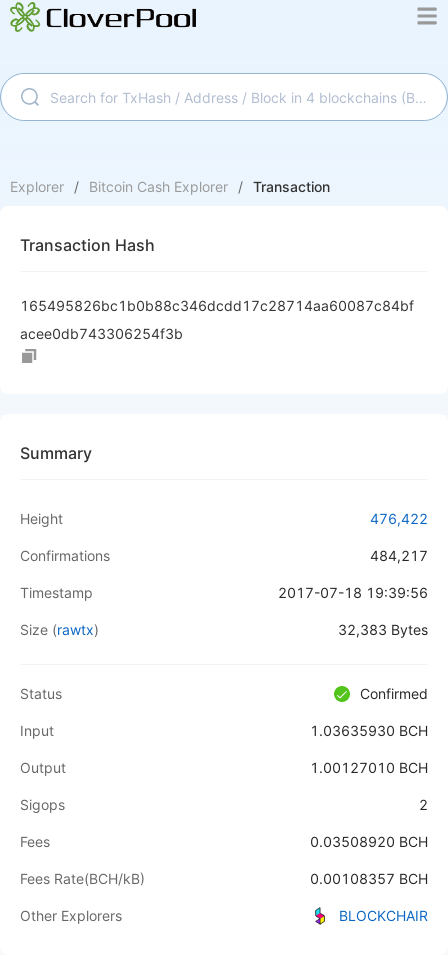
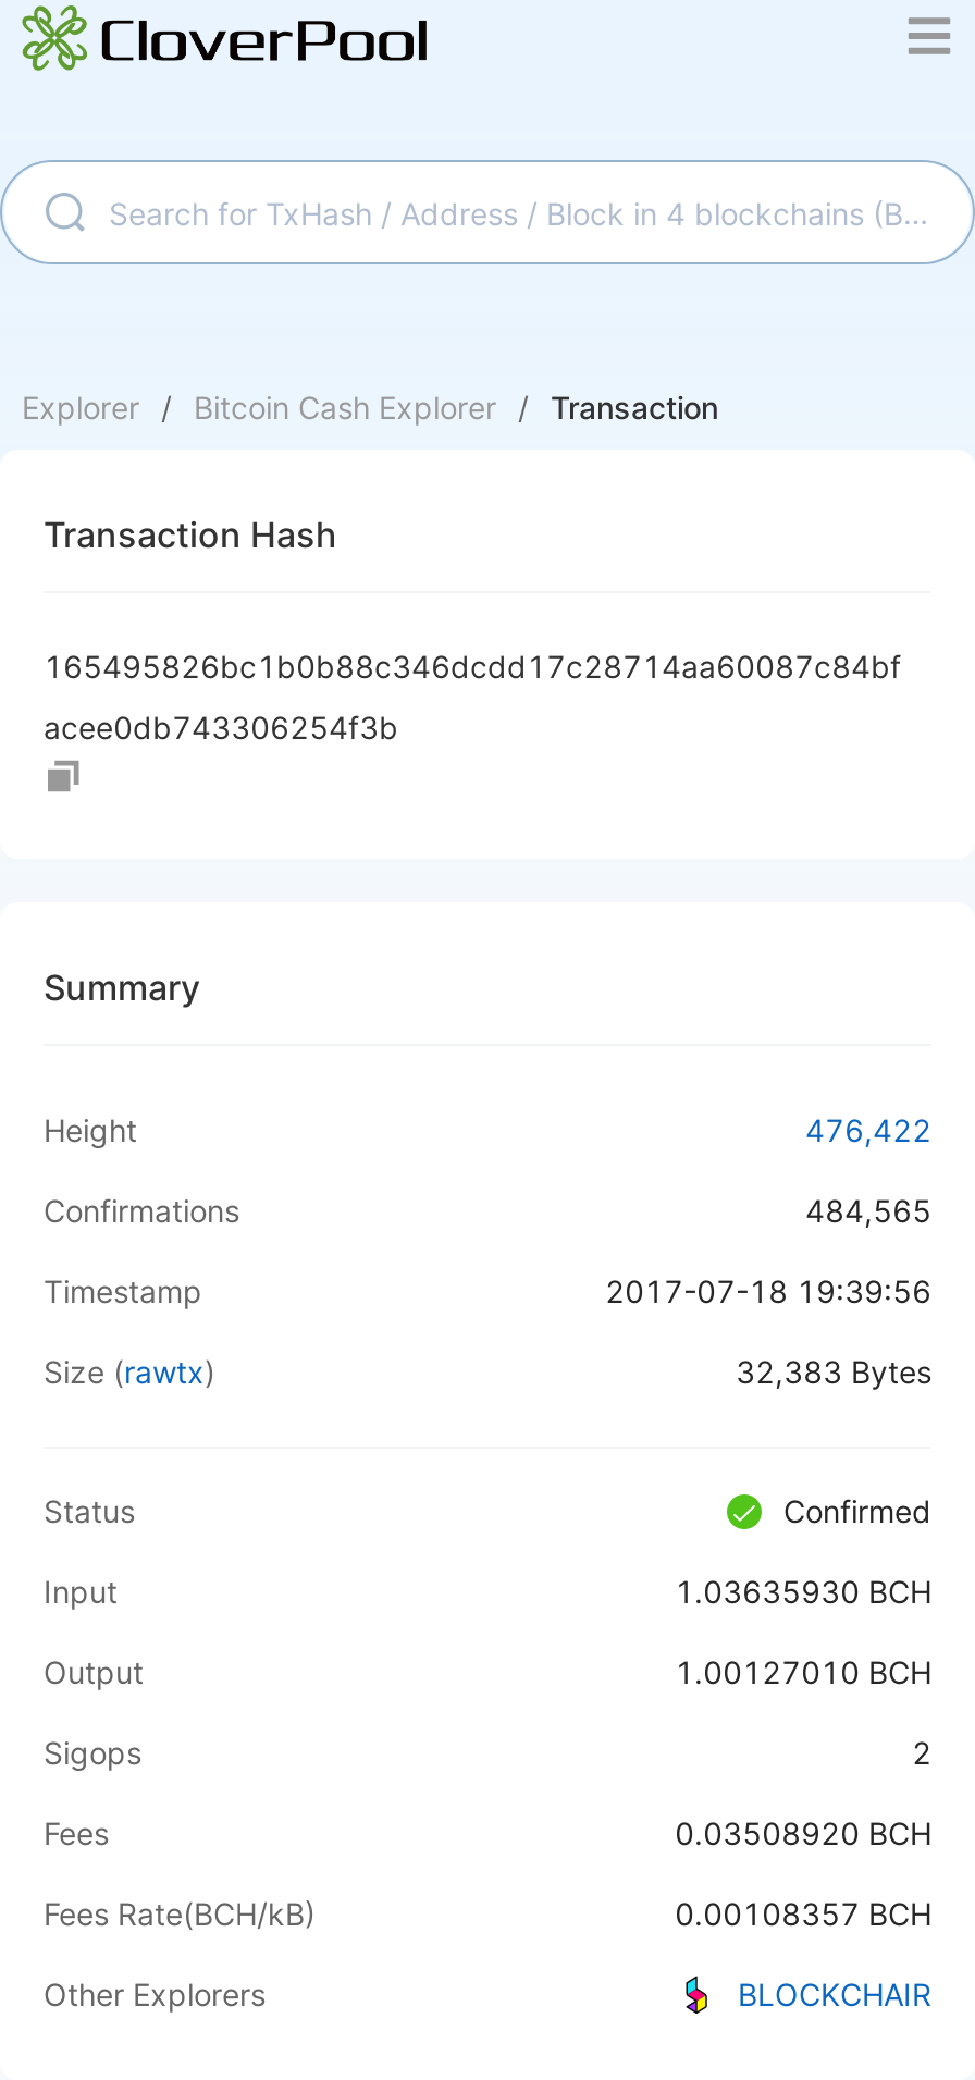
- 484,217
+ 484,565
